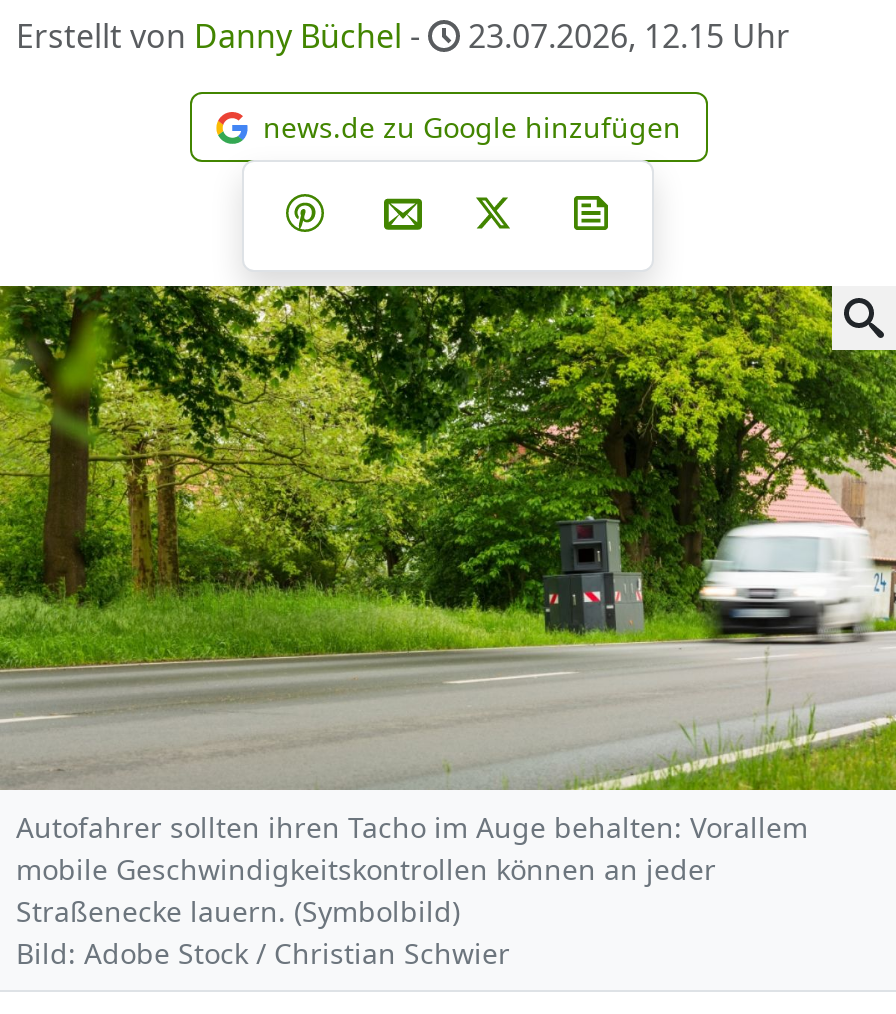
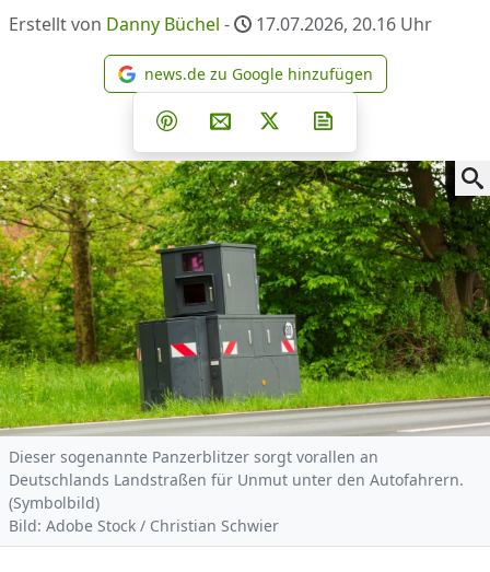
- Erstellt von Danny Büchel - 23.07.2026, 12.15 Uhr
+ Erstellt von Danny Büchel - 17.07.2026, 20.16 Uhr

- [image]
- Autofahrer sollten ihren Tacho im Auge behalten: Vorallem
- mobile Geschwindigkeitskontrollen können an jeder
- Straßenecke lauern. (Symbolbild)
+ [image]
+ Dieser sogenannte Panzerblitzer sorgt vorallen an
+ Deutschlands Landstraßen für Unmut unter den Autofahrern.
+ (Symbolbild)
